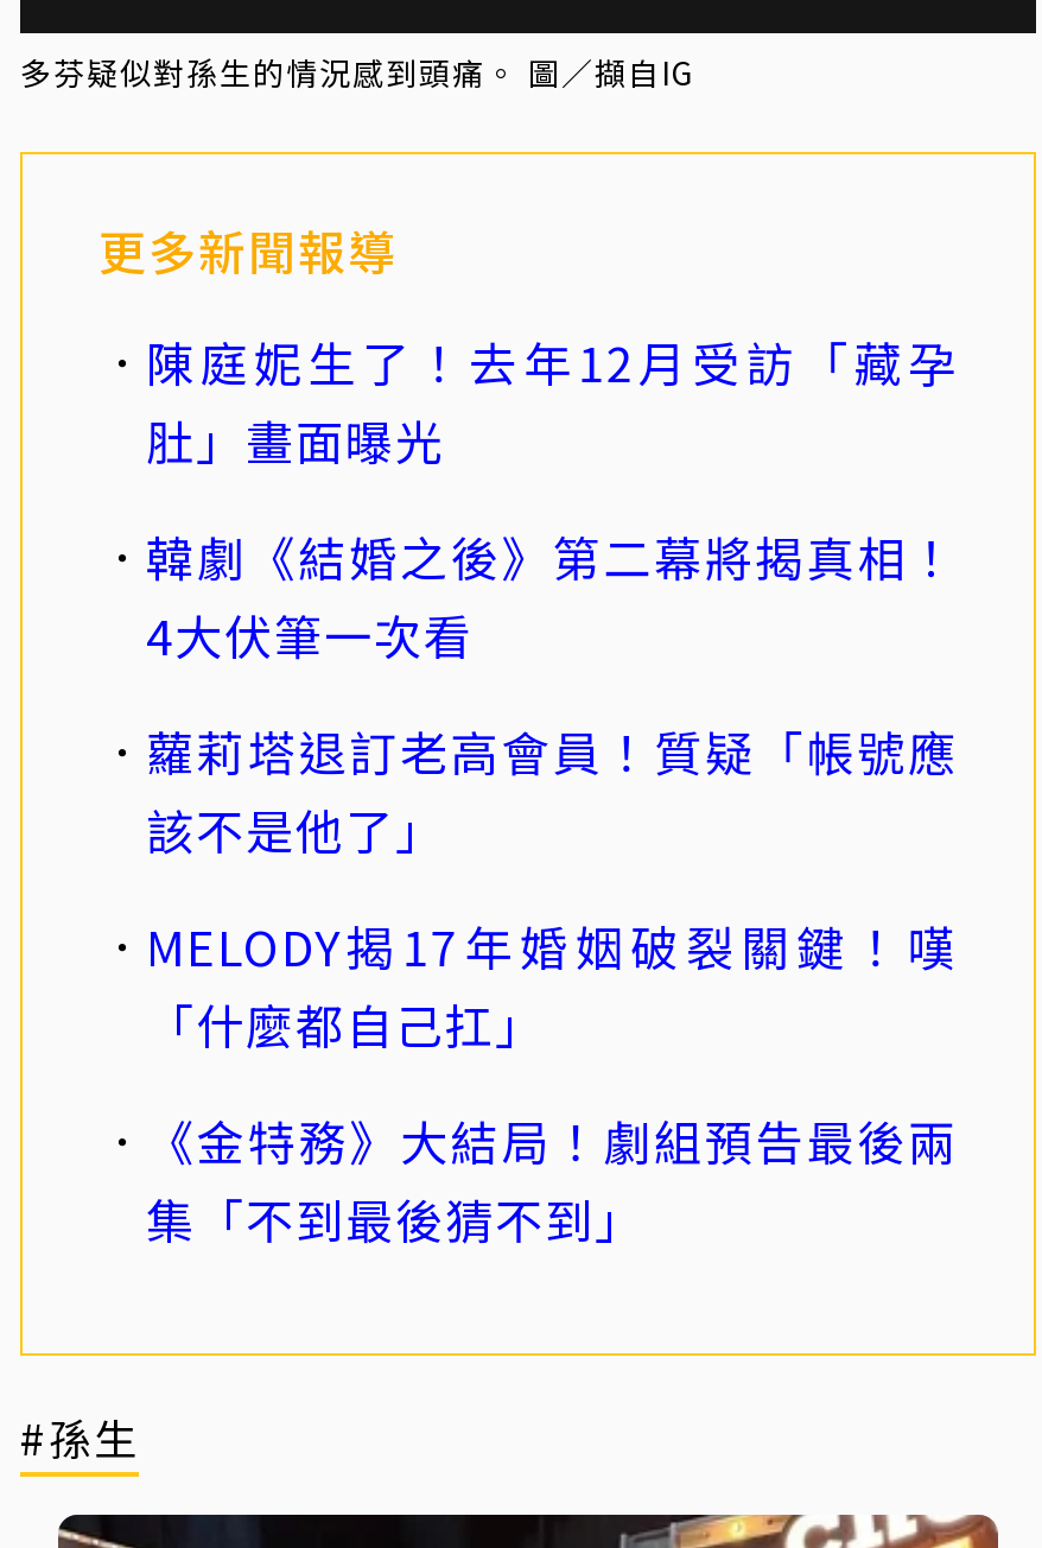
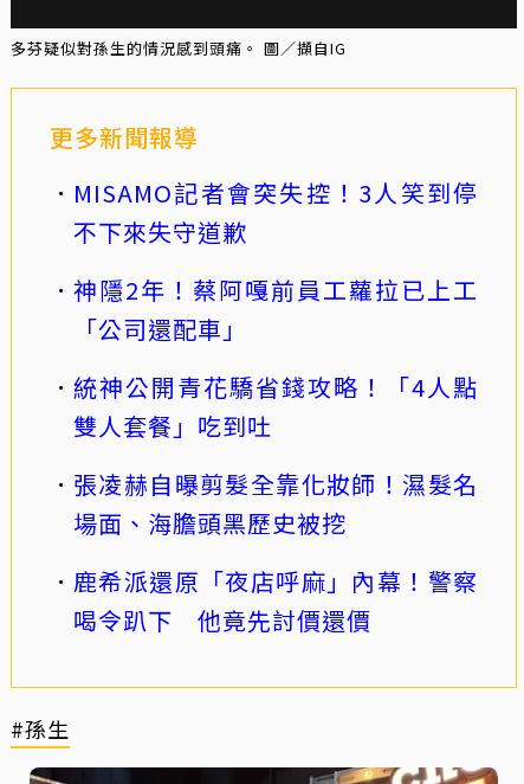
- 陳庭妮生了！去年12月受訪「藏孕
- 肚」畫面曝光
+ MISAMO記者會突失控！3人笑到停
+ 不下來失守道歉

- 韓劇《結婚之後》第二幕將揭真相！
- 4大伏筆一次看
+ 神隱2年！蔡阿嘎前員工蘿拉已上工
+ 「公司還配車」

- 蘿莉塔退訂老高會員！質疑「帳號應
- 該不是他了」
+ 統神公開青花驕省錢攻略！「4人點
+ 雙人套餐」吃到吐

- MELODY揭17年婚姻破裂關鍵！嘆
- 「什麼都自己扛」
+ 張凌赫自曝剪髮全靠化妝師！濕髮名
+ 場面、海膽頭黑歷史被挖

- 《金特務》大結局！劇組預告最後兩
- 集「不到最後猜不到」
+ 鹿希派還原「夜店呼麻」內幕！警察
+ 喝令趴下 他竟先討價還價
